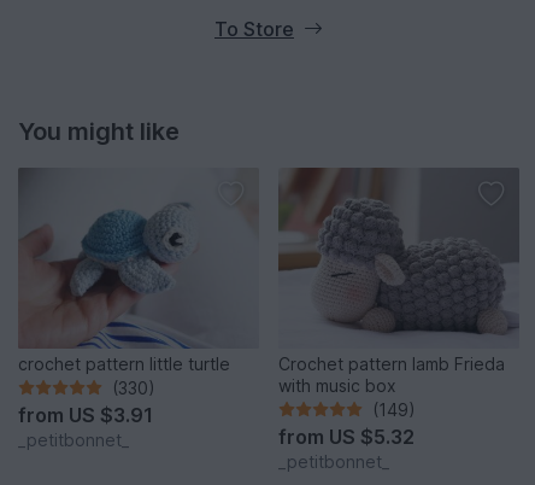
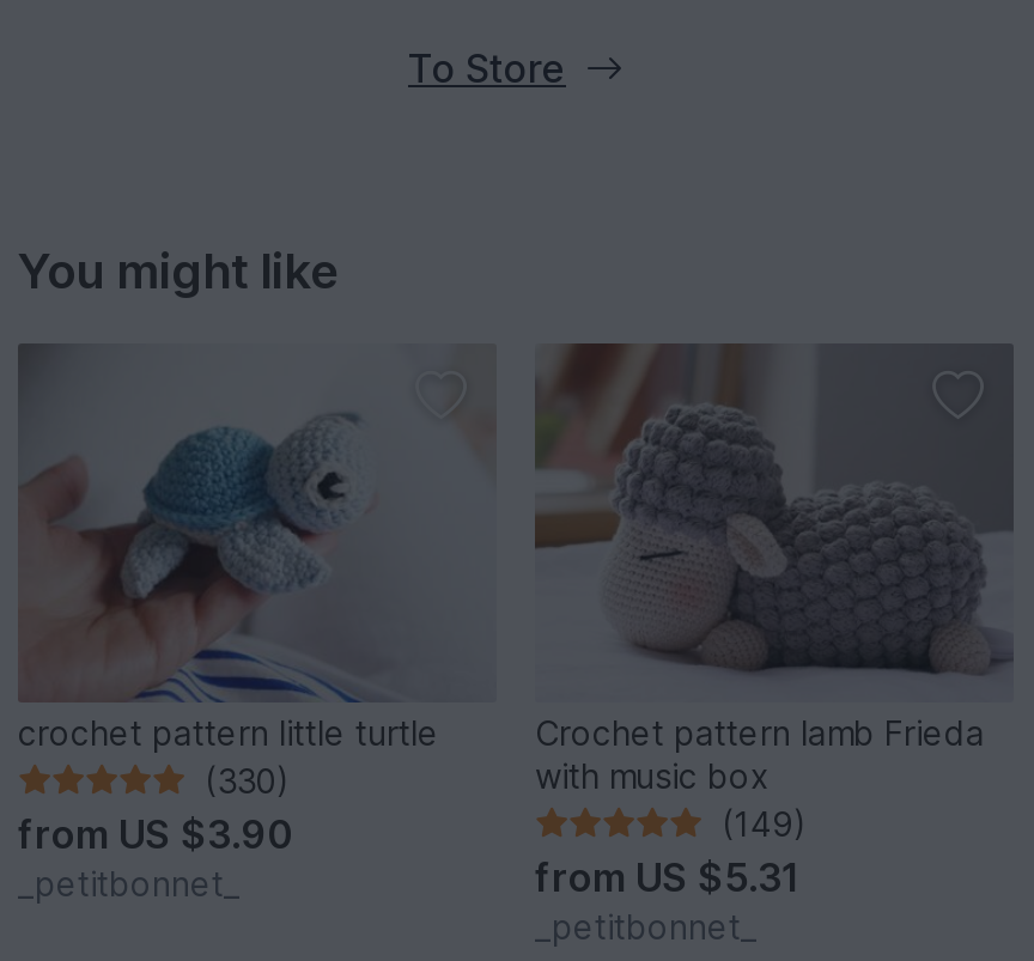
- from US $3.91
+ from US $3.90

- from US $5.32
+ from US $5.31
